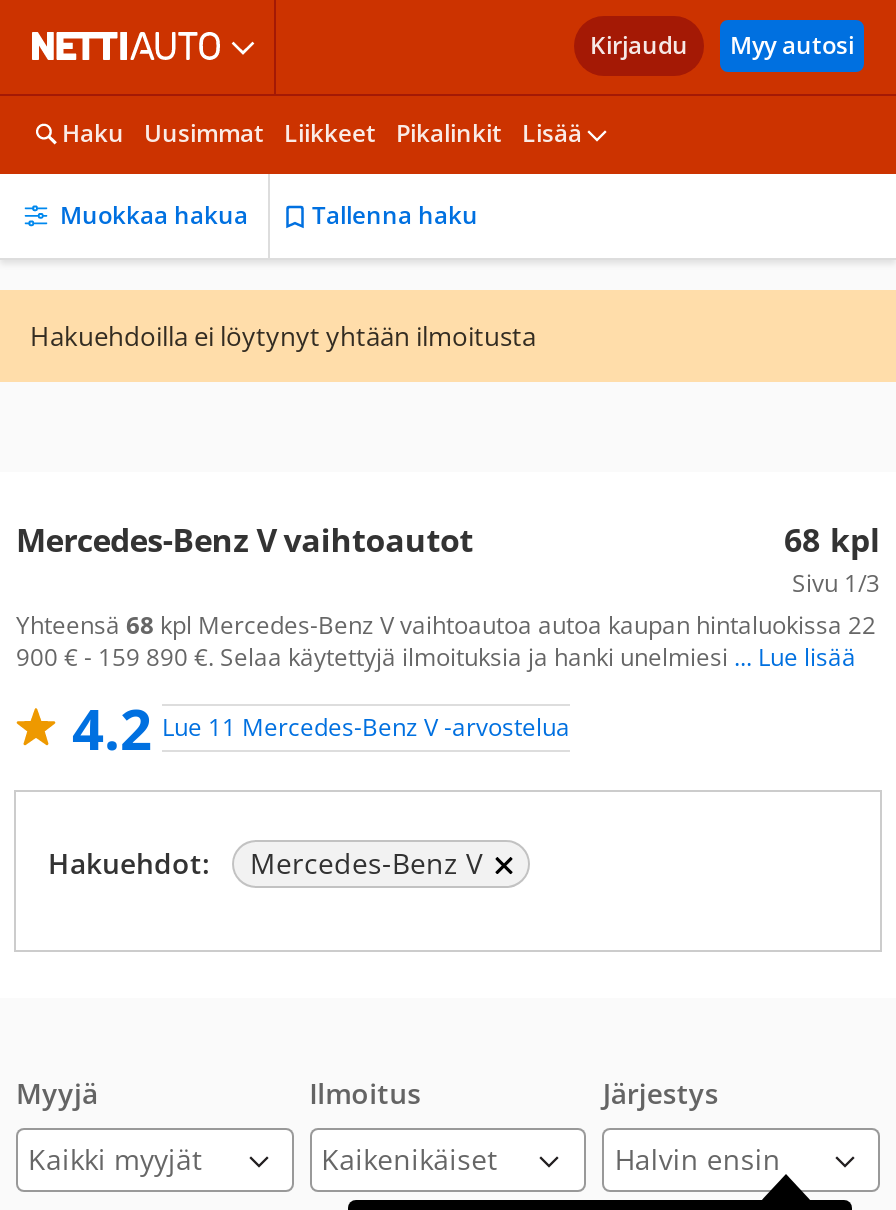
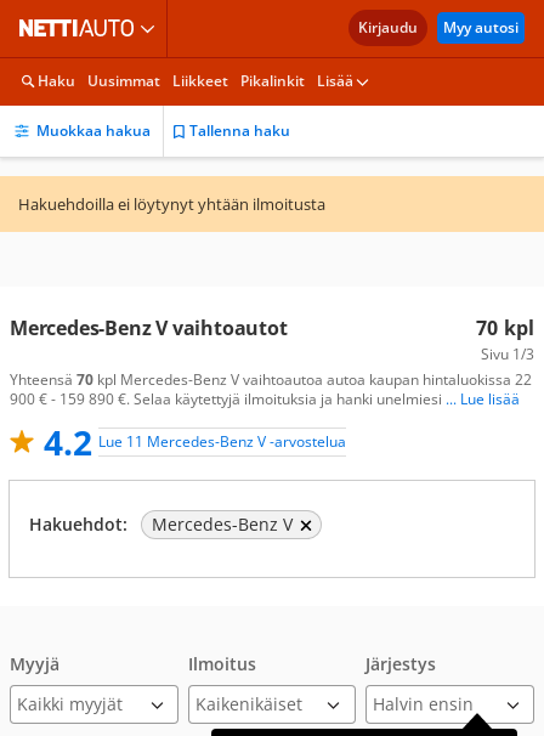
- 68 kpl
+ 70 kpl

- Yhteensä 68 kpl Mercedes-Benz V vaihtoautoa autoa kaupan hintaluokissa 22
+ Yhteensä 70 kpl Mercedes-Benz V vaihtoautoa autoa kaupan hintaluokissa 22
